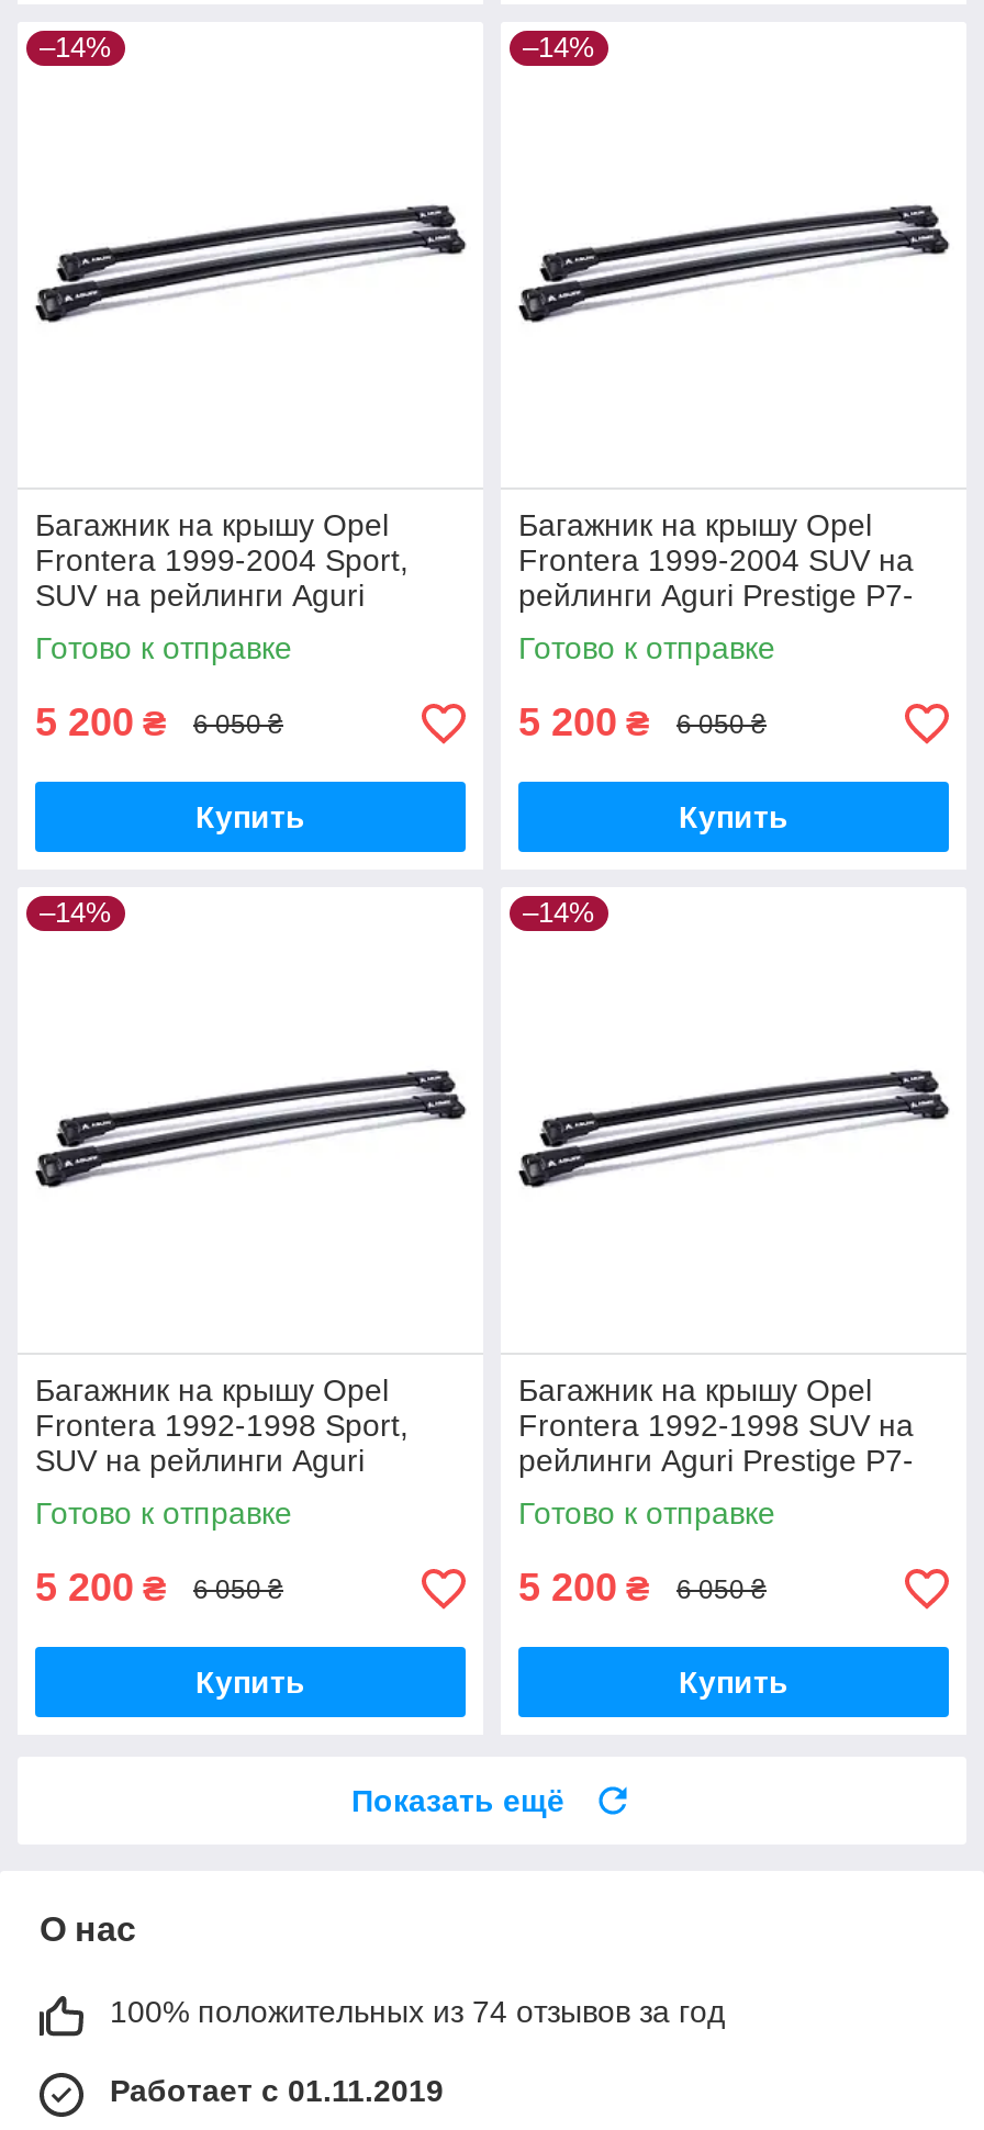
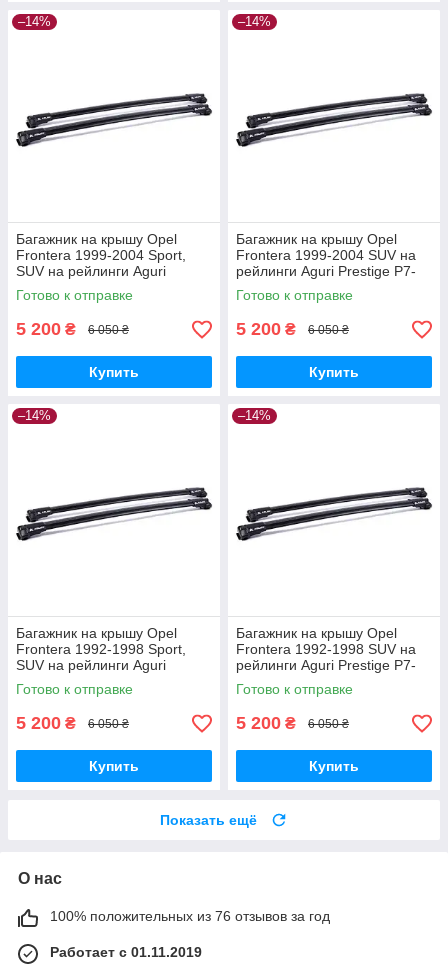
- 100% положительных из 74 отзывов за год
+ 100% положительных из 76 отзывов за год
